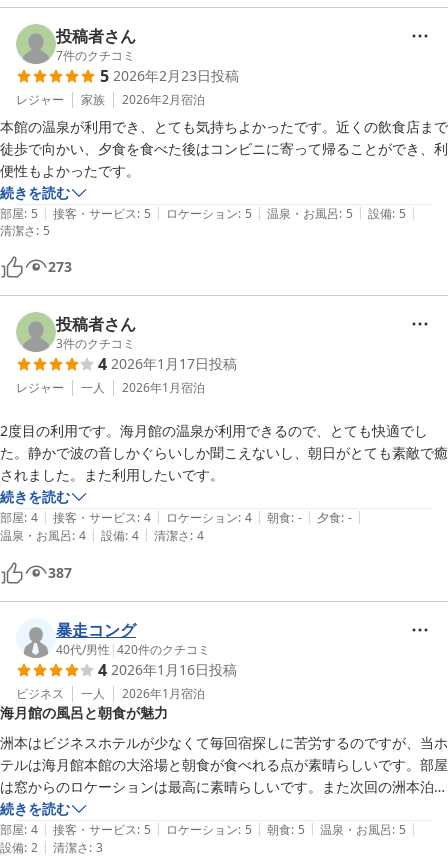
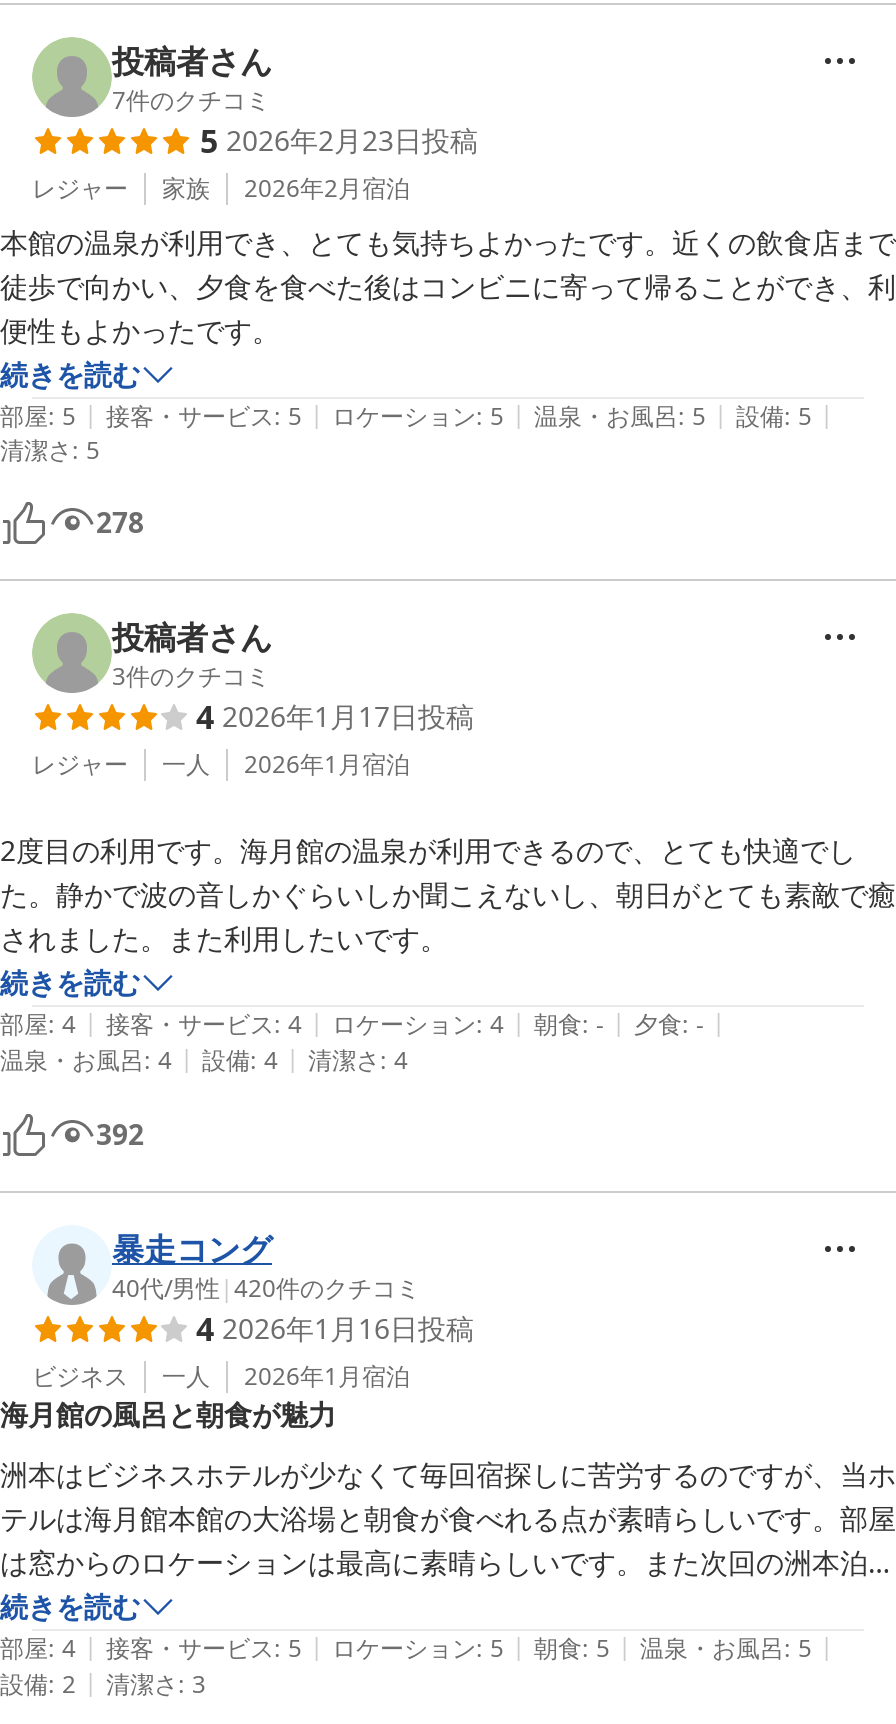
- 273
+ 278

- 387
+ 392
